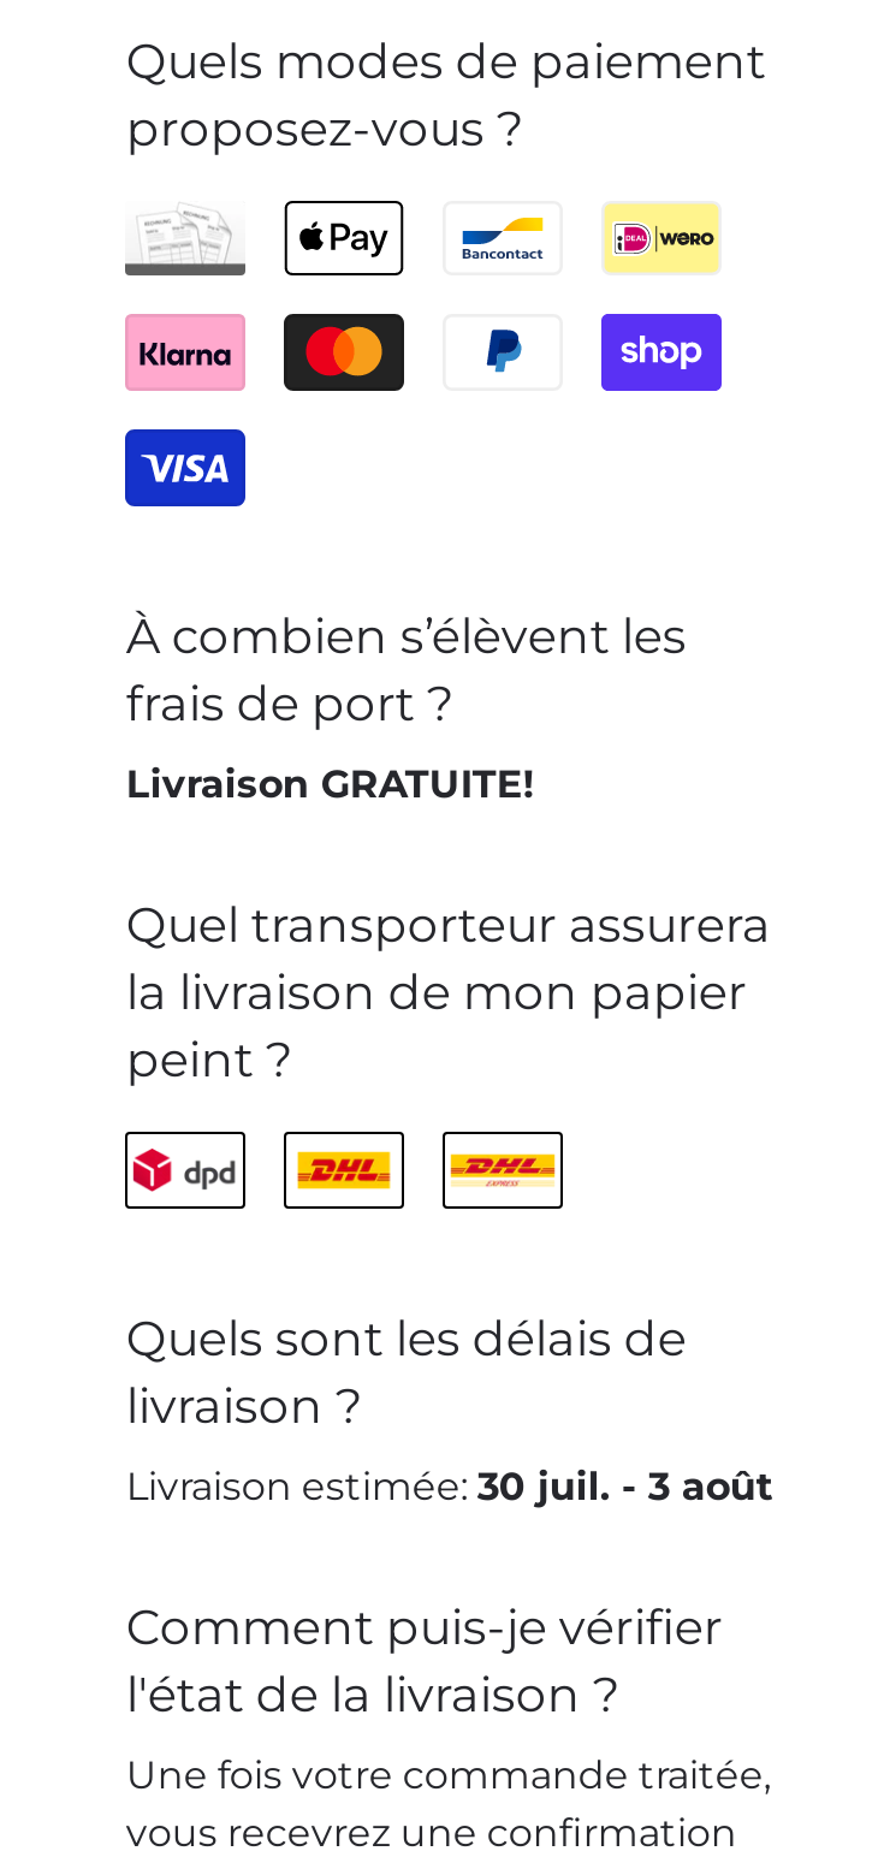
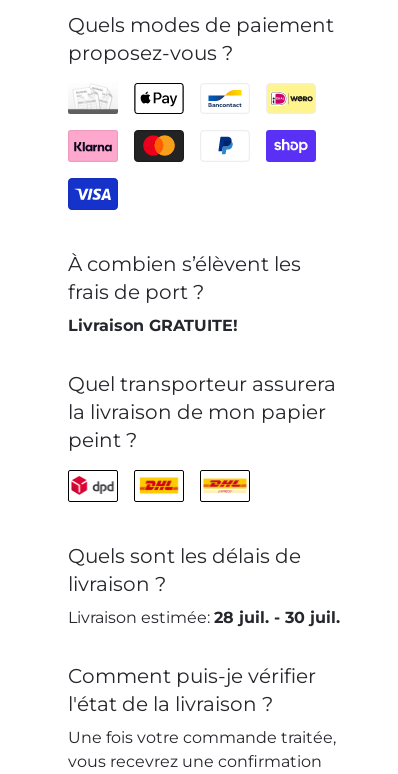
- Livraison estimée: 30 juil. - 3 août
+ Livraison estimée: 28 juil. - 30 juil.
